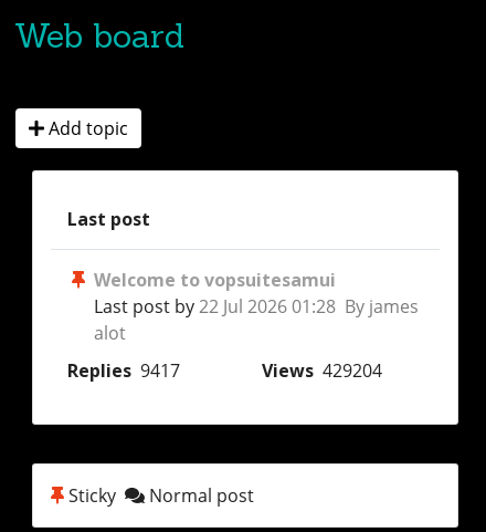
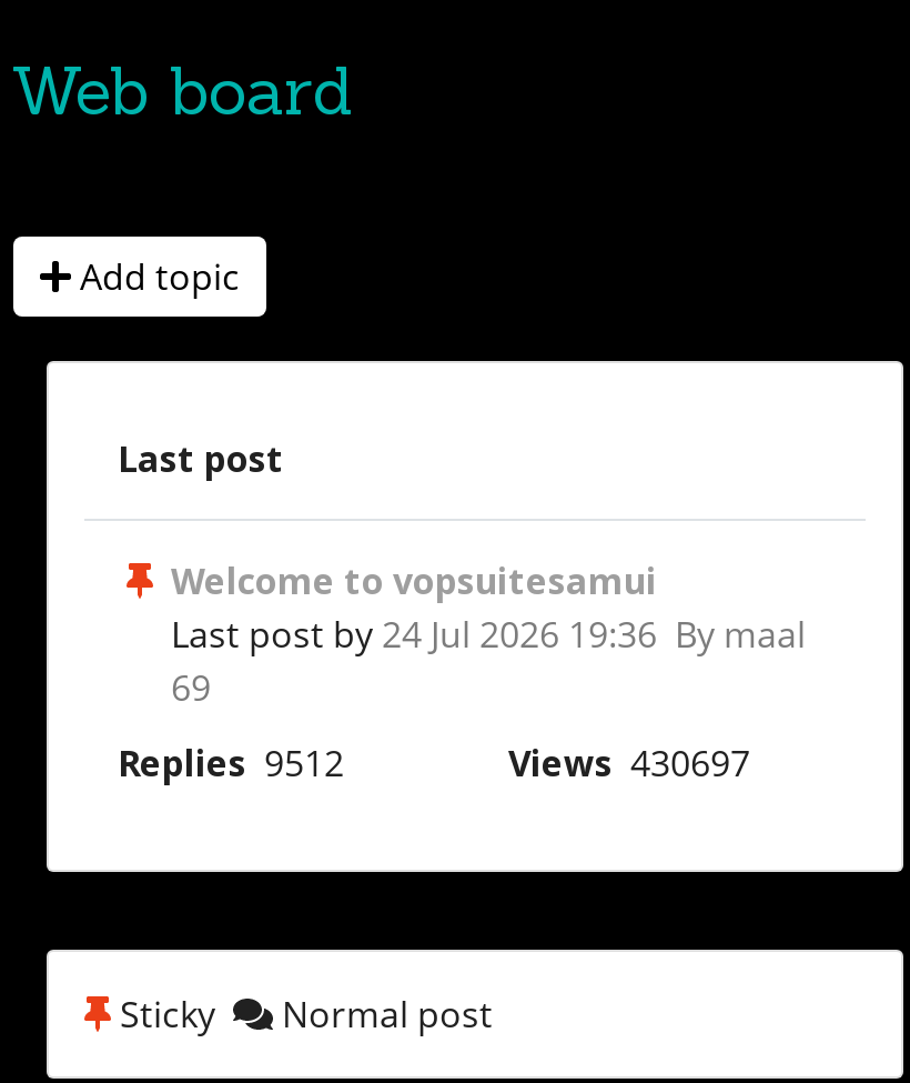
- Last post by 22 Jul 2026 01:28 By james
- alot
+ Last post by 24 Jul 2026 19:36 By maal
+ 69

- Replies 9417
- Views 429204
+ Replies 9512
+ Views 430697
